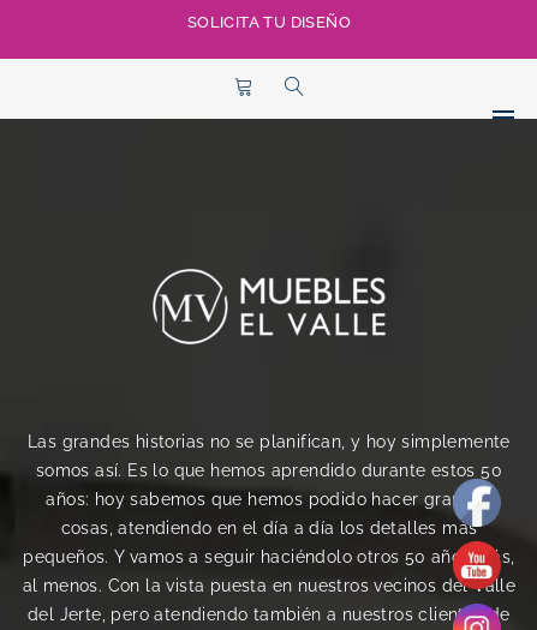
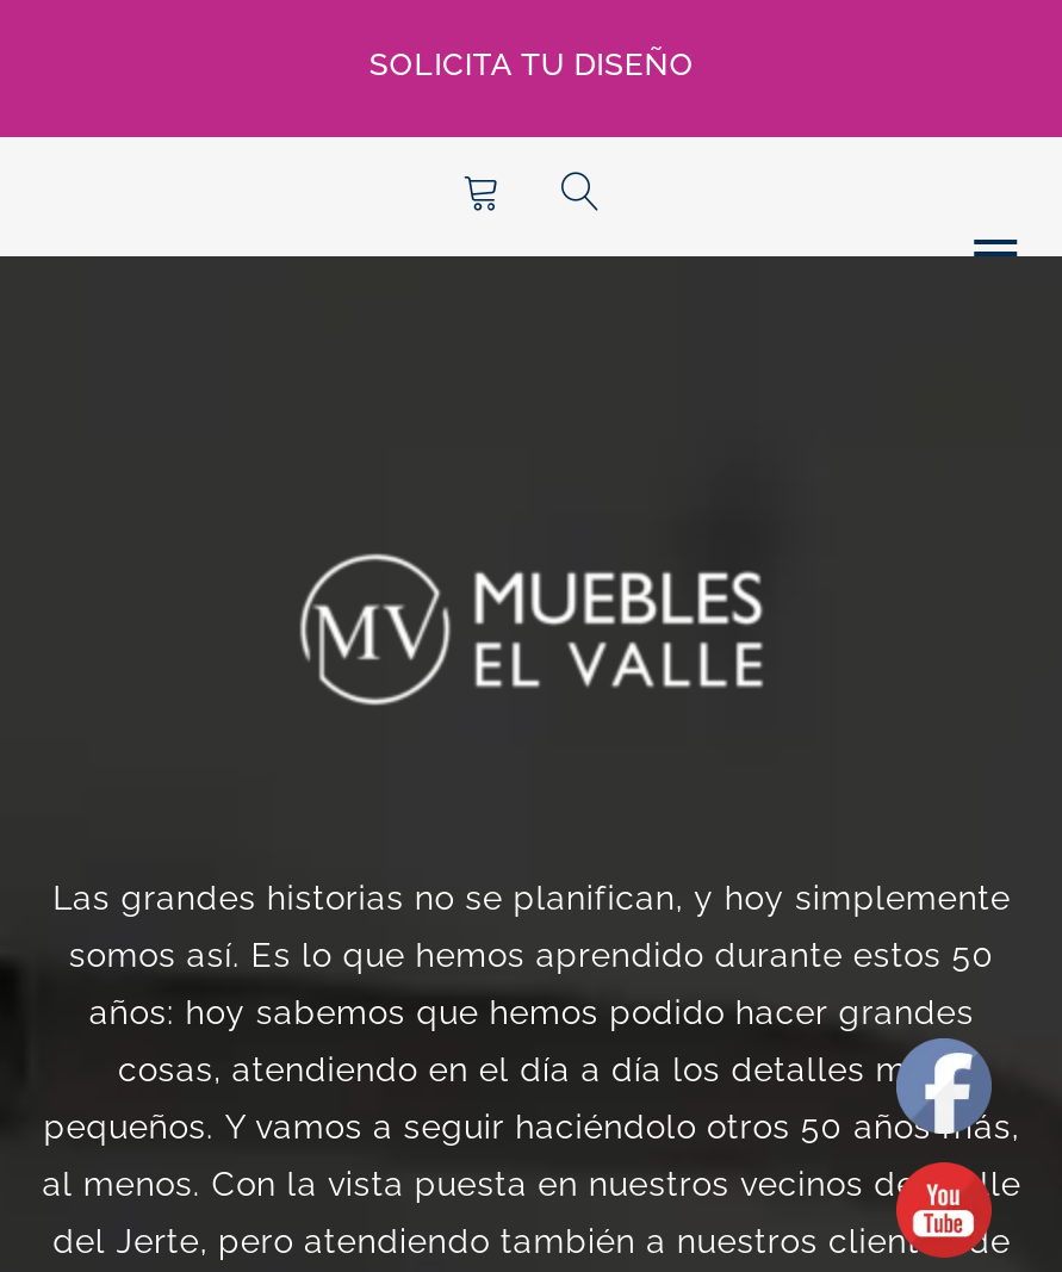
- [image]
+ [image]
